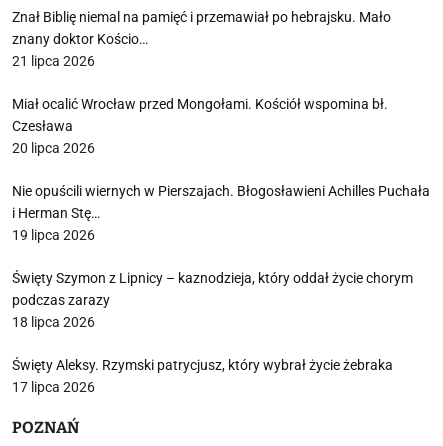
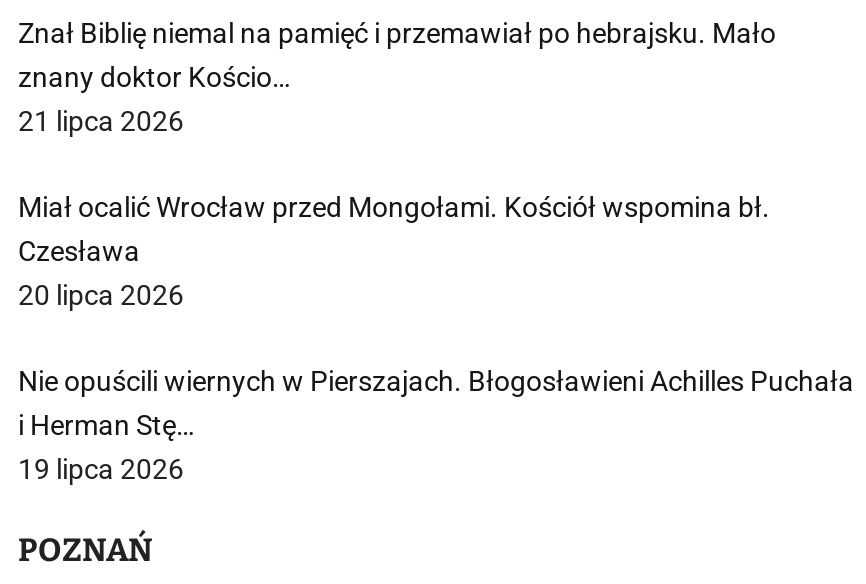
- Święty Szymon z Lipnicy – kaznodzieja, który oddał życie chorym
- podczas zarazy
- 18 lipca 2026
- Święty Aleksy. Rzymski patrycjusz, który wybrał życie żebraka
- 17 lipca 2026
